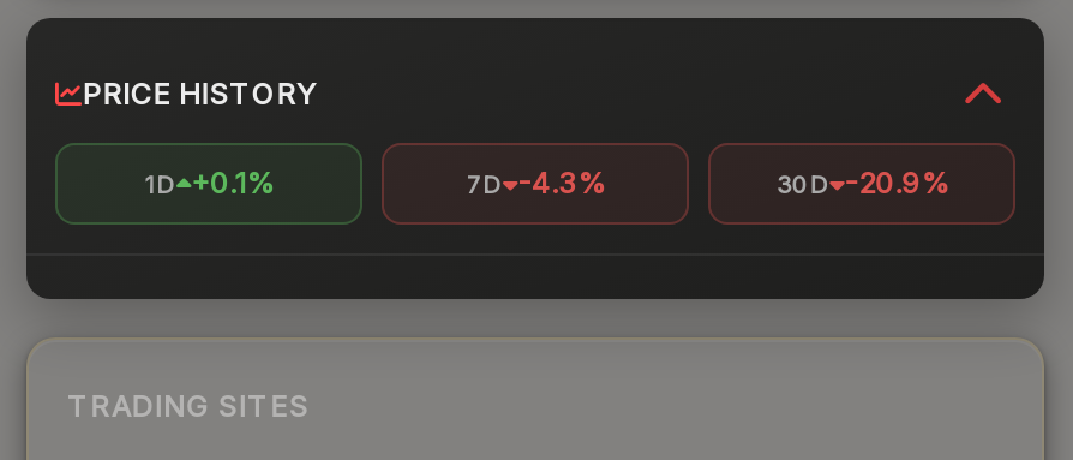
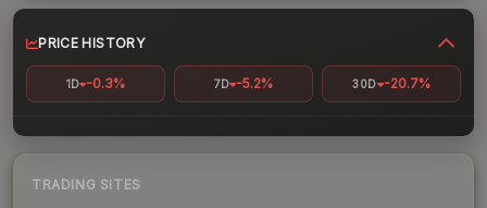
- 1D +0.1%
+ 1D -0.3%

- 7D -4.3%
+ 7D -5.2%

- 30D -20.9%
+ 30D -20.7%
